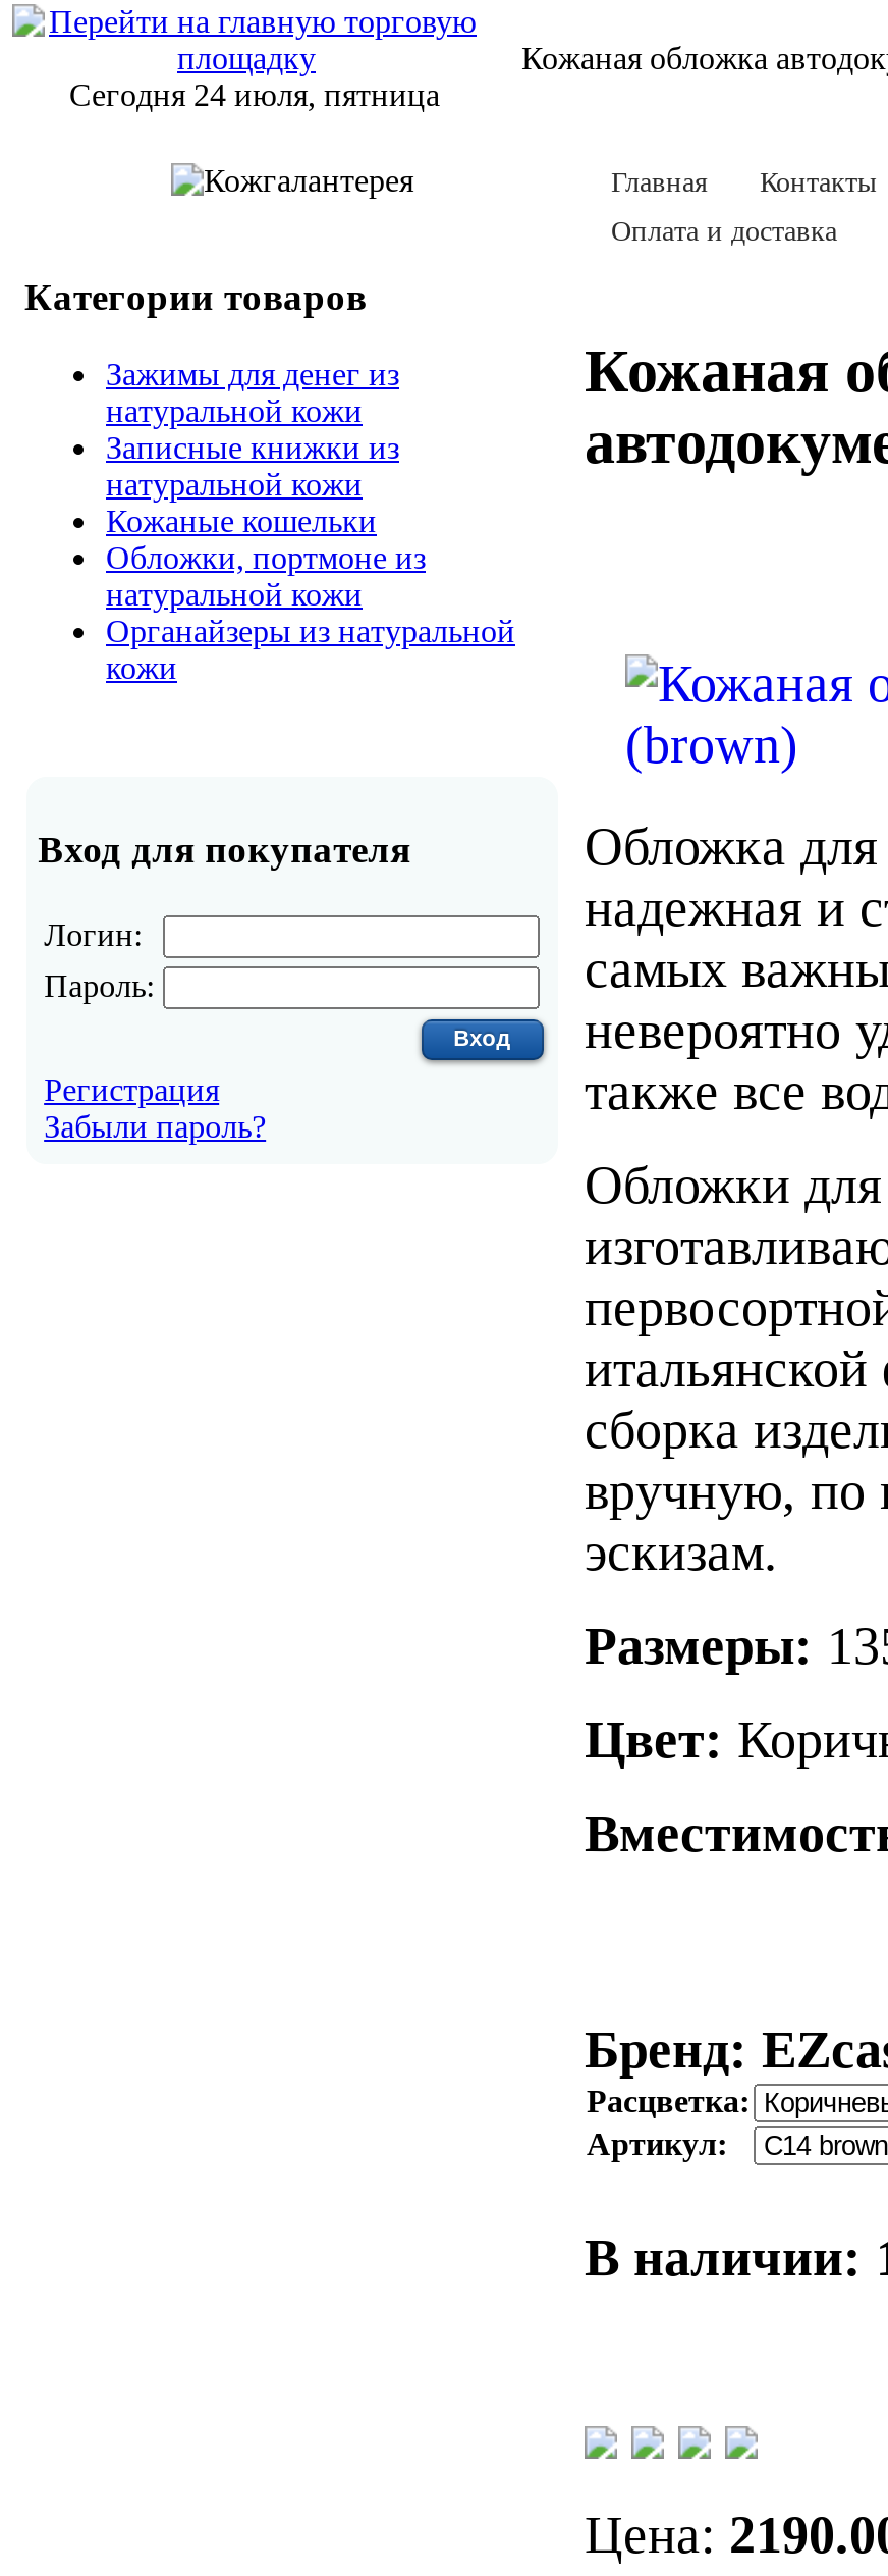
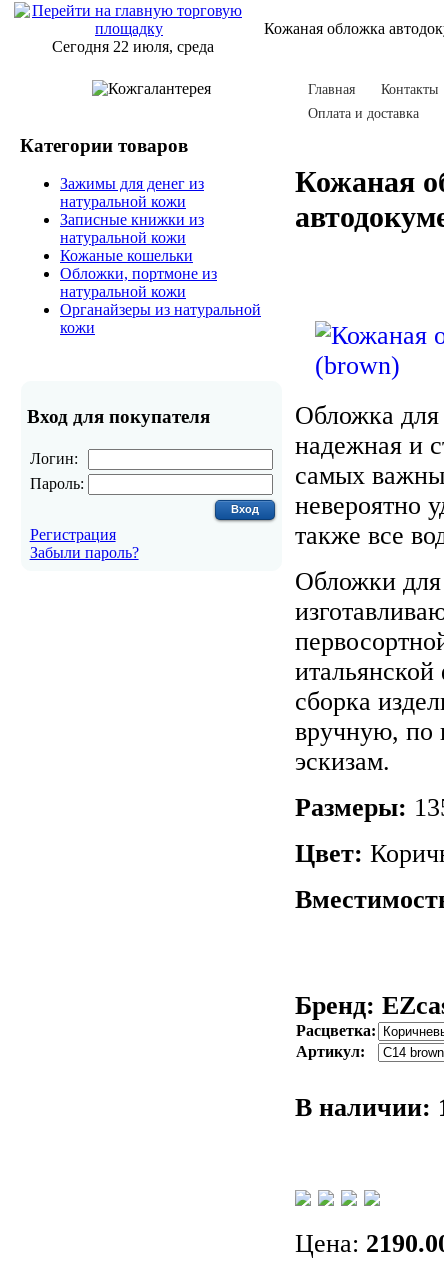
- Сегодня 24 июля, пятница
+ Сегодня 22 июля, среда
